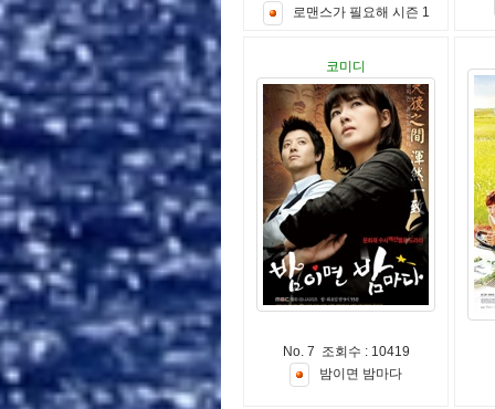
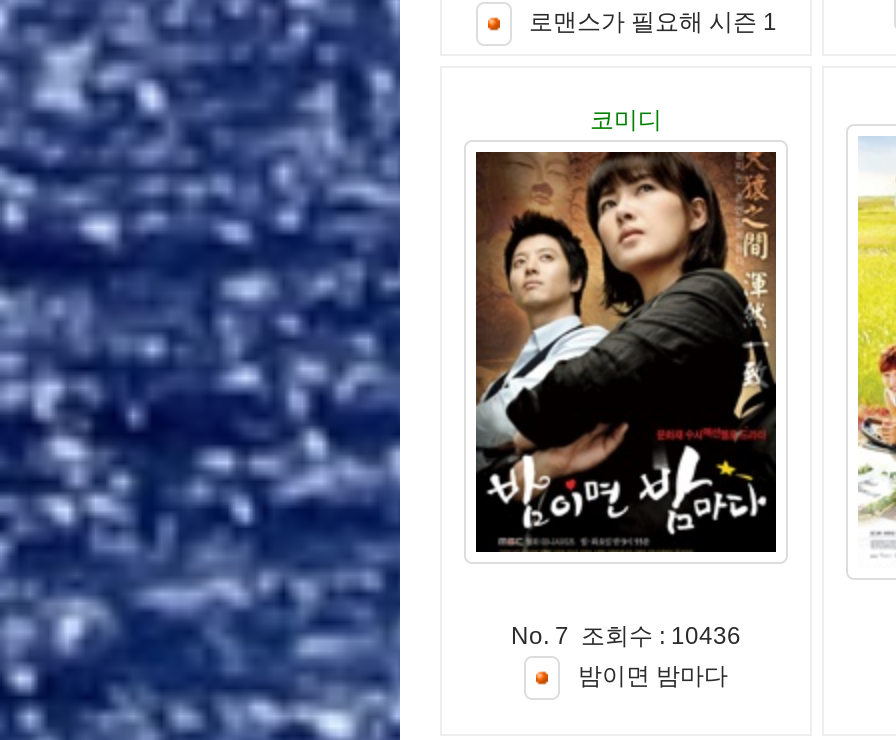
- No. 7 조회수 : 10419
+ No. 7 조회수 : 10436
